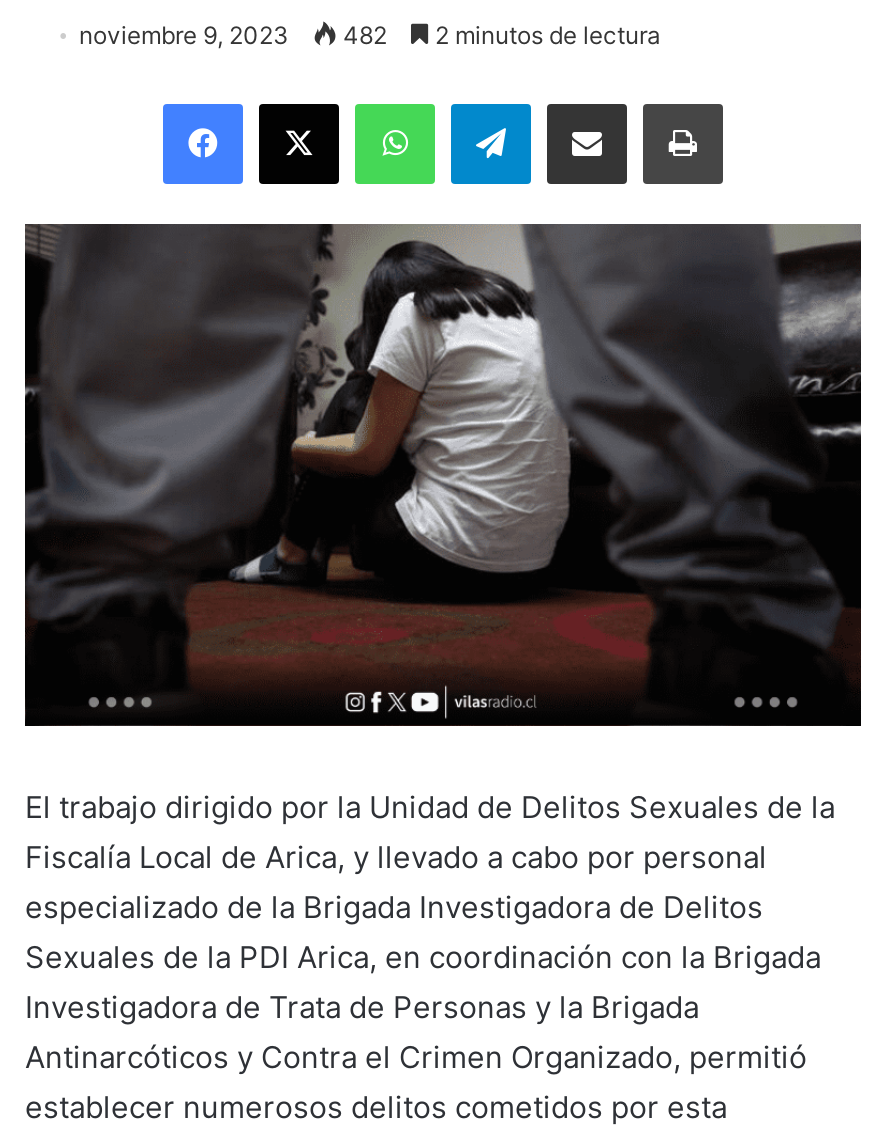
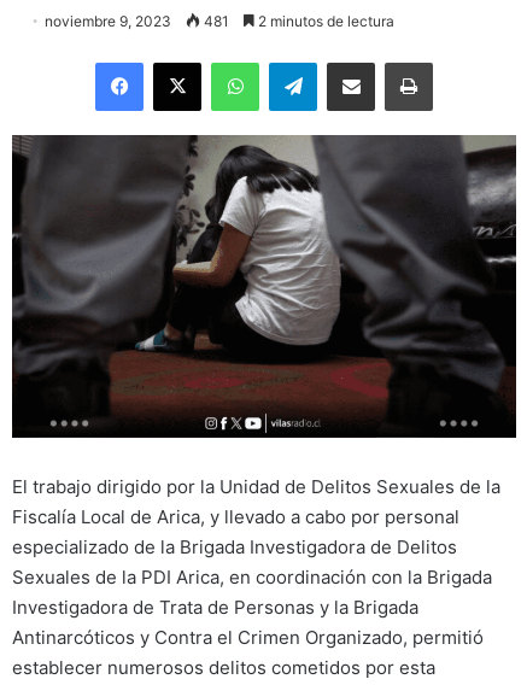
- noviembre 9, 2023 482 2 minutos de lectura
+ noviembre 9, 2023 481 2 minutos de lectura
